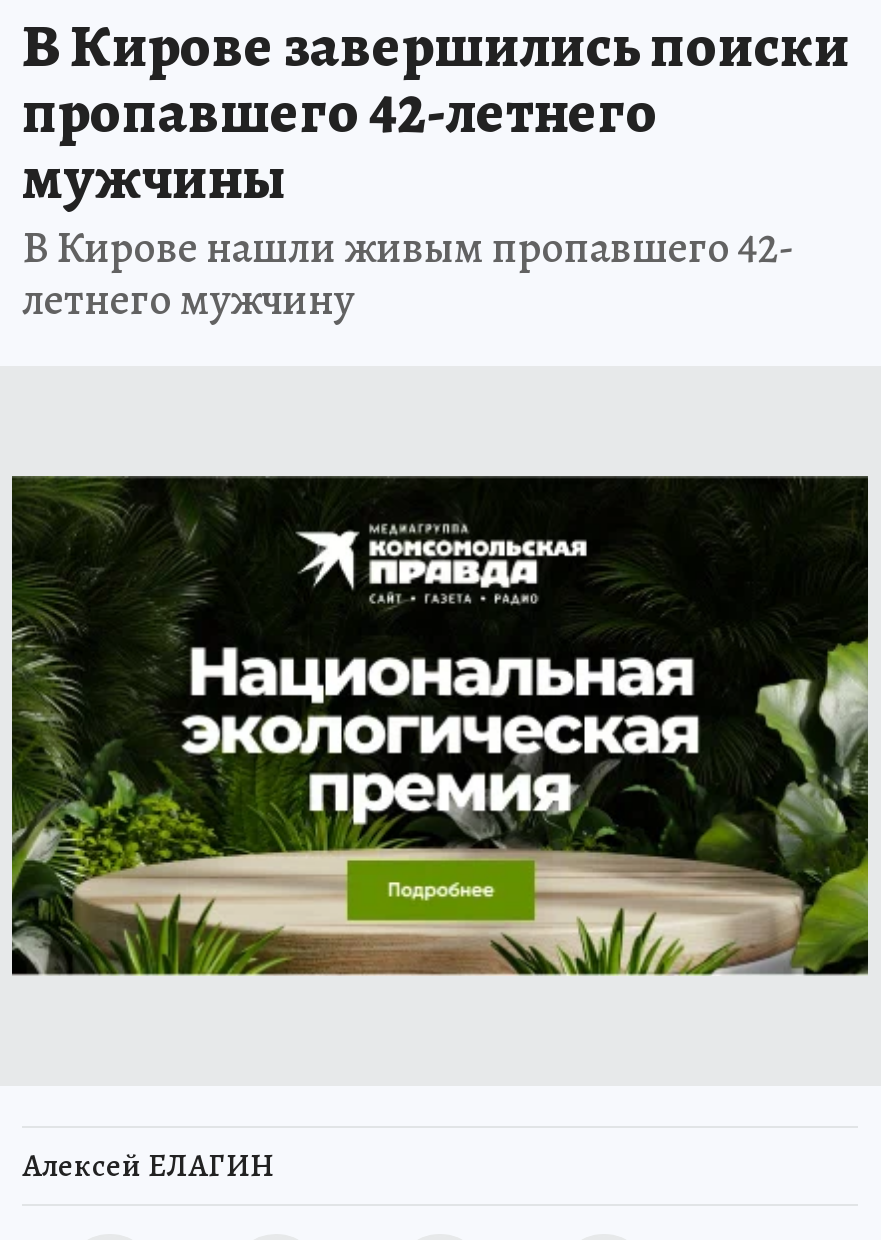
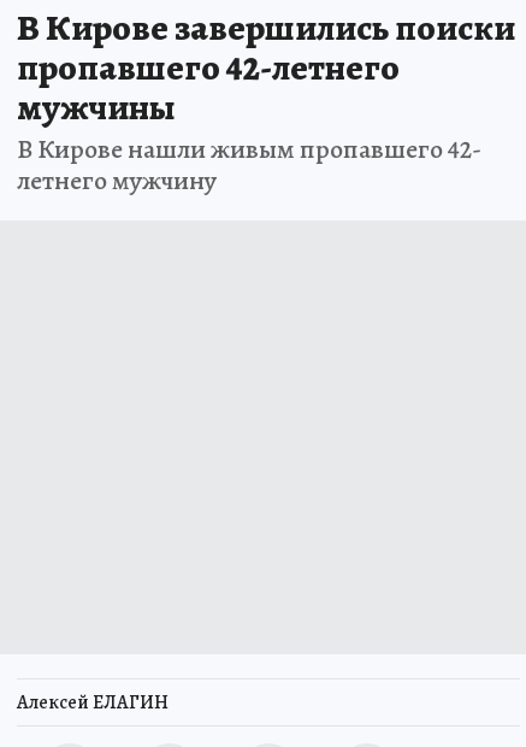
- [image]
